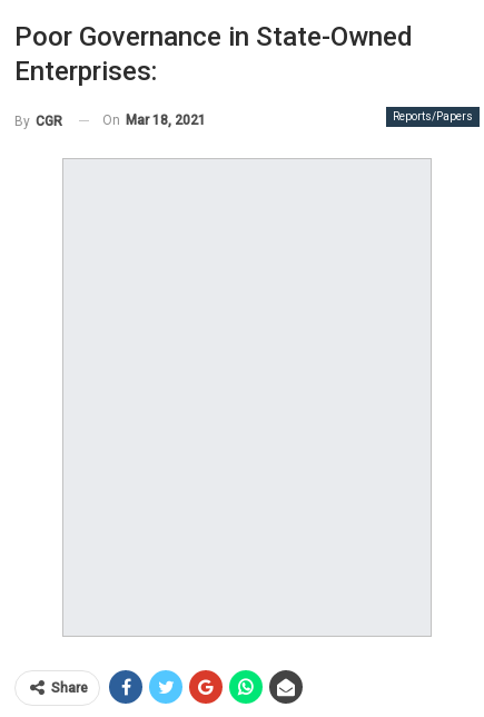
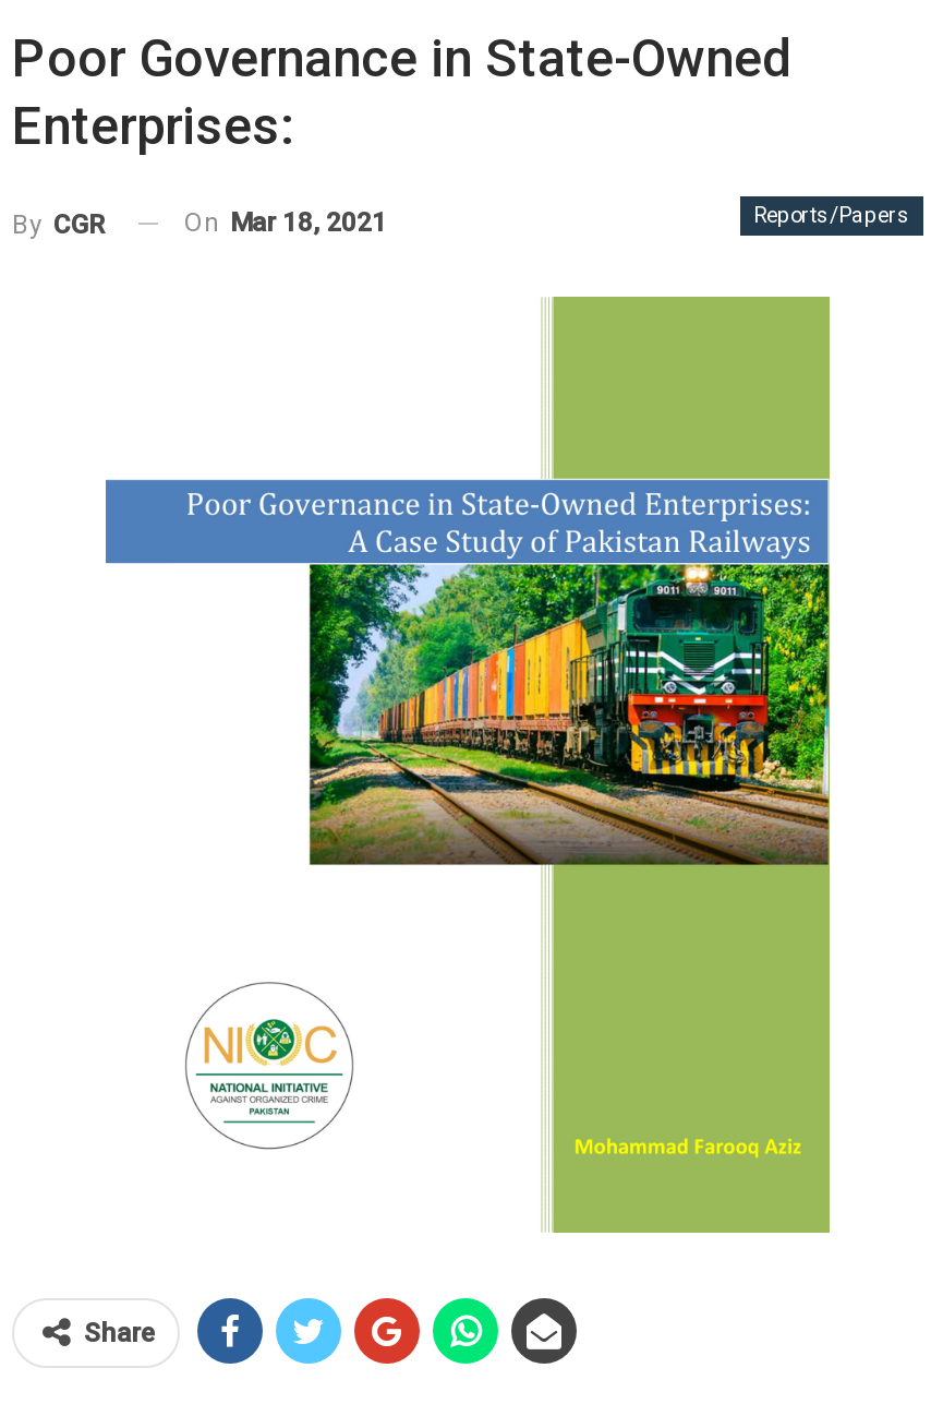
+ [image]
